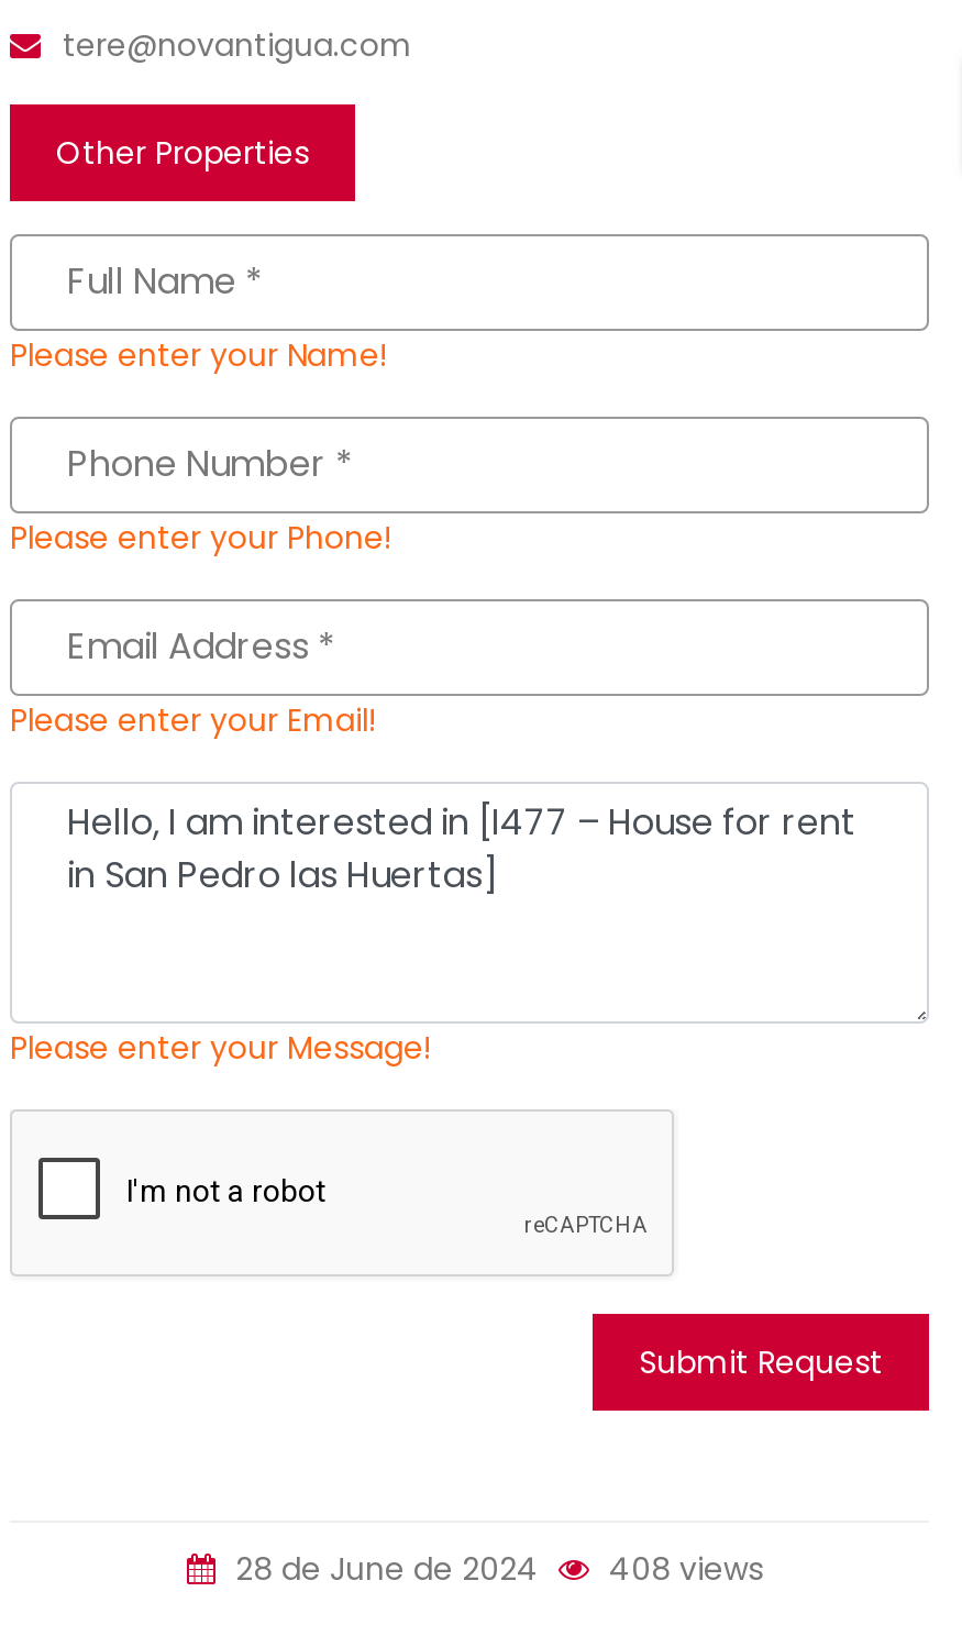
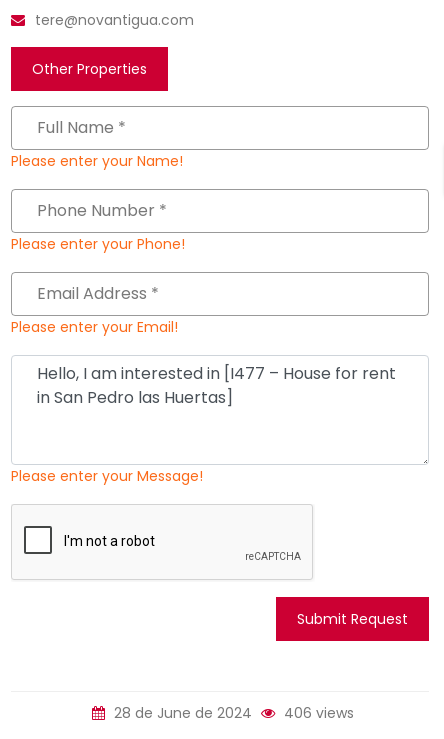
- 28 de June de 2024 408 views
+ 28 de June de 2024 406 views
